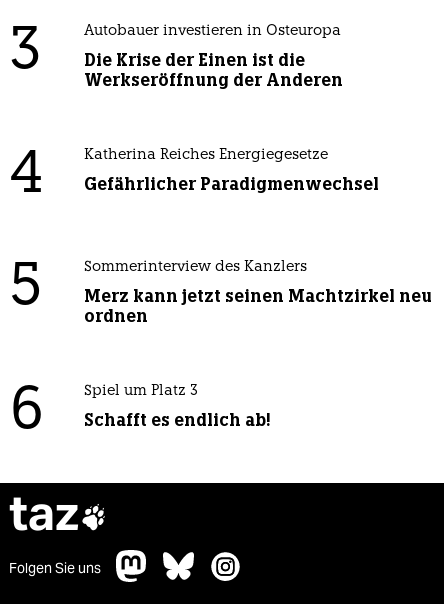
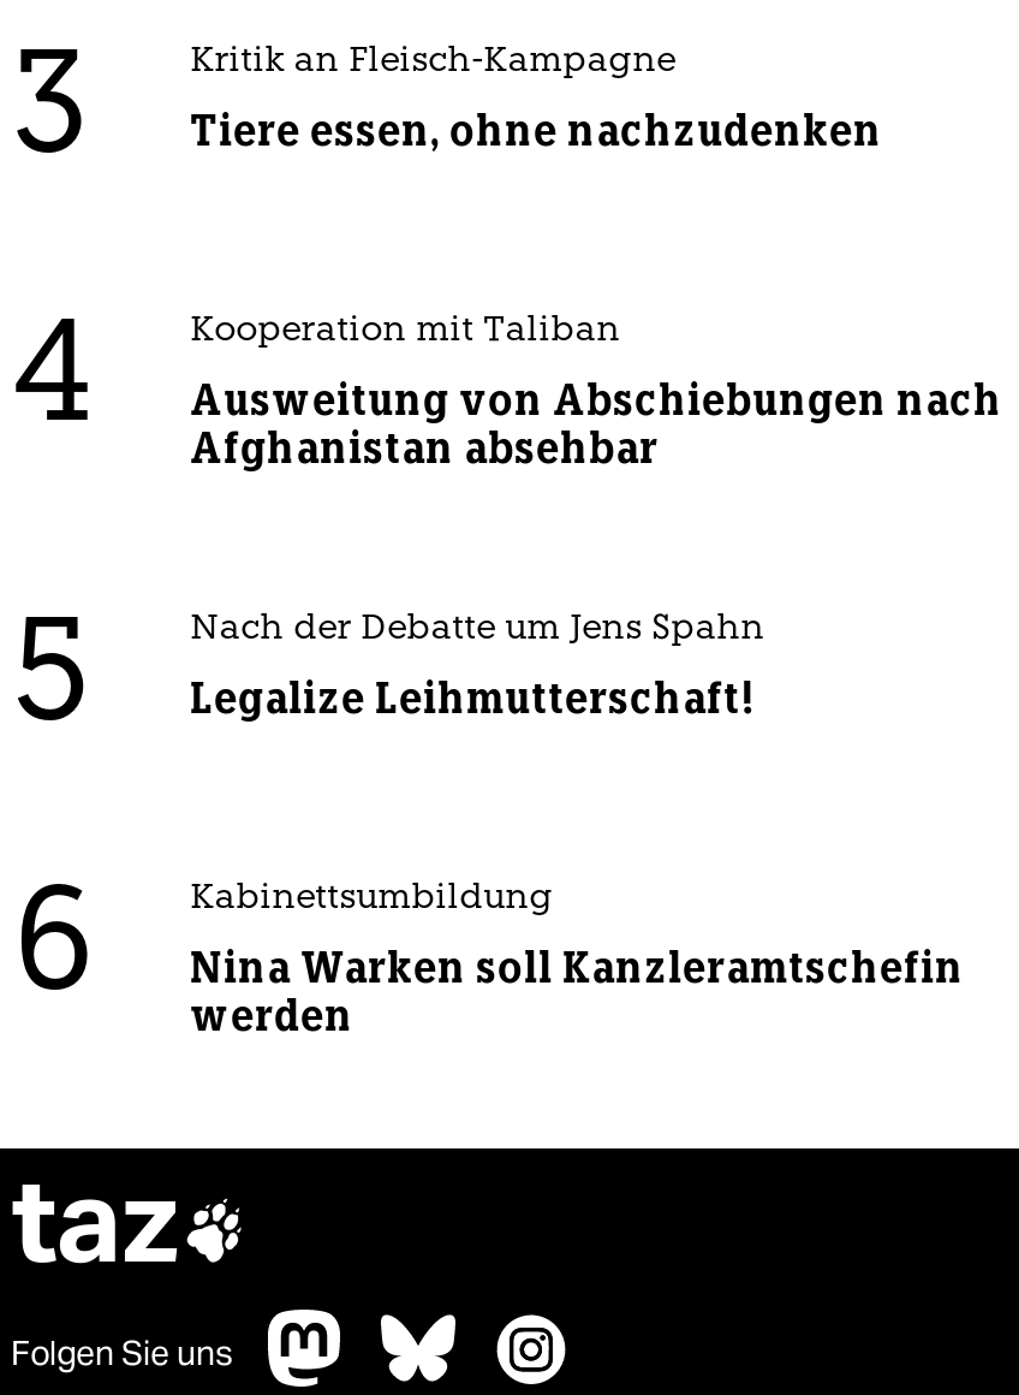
- Autobauer investieren in Osteuropa
+ Kritik an Fleisch-Kampagne

- Die Krise der Einen ist die
- Werkseröffnung der Anderen
+ Tiere essen, ohne nachzudenken

- Katherina Reiches Energiegesetze
+ Kooperation mit Taliban

- Gefährlicher Paradigmenwechsel
+ Ausweitung von Abschiebungen nach
+ Afghanistan absehbar

- Sommerinterview des Kanzlers
+ Nach der Debatte um Jens Spahn

- Merz kann jetzt seinen Machtzirkel neu
- ordnen
+ Legalize Leihmutterschaft!

- Spiel um Platz 3
+ Kabinettsumbildung

- Schafft es endlich ab!
+ Nina Warken soll Kanzleramtschefin
+ werden
